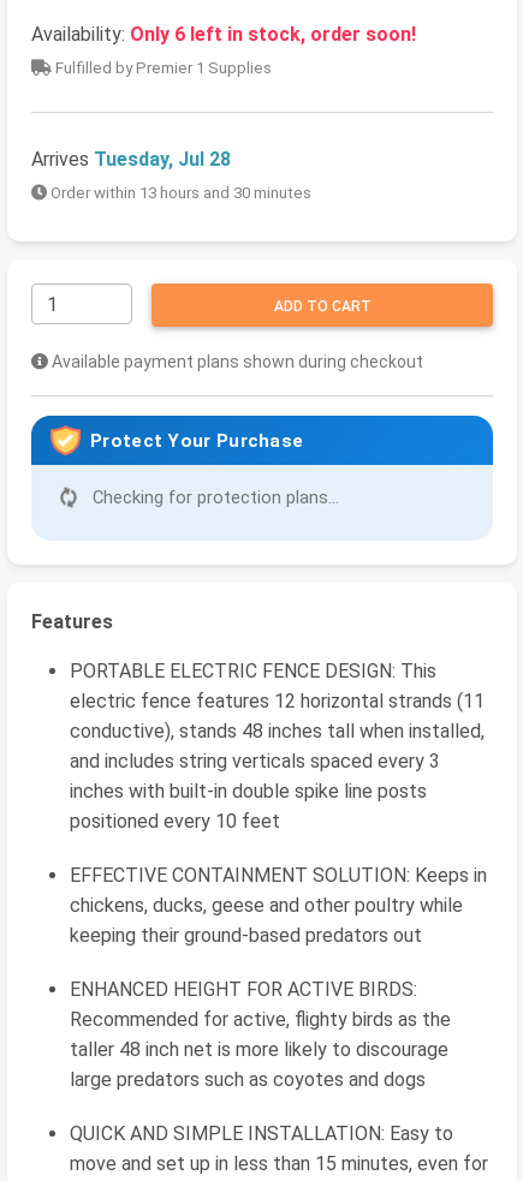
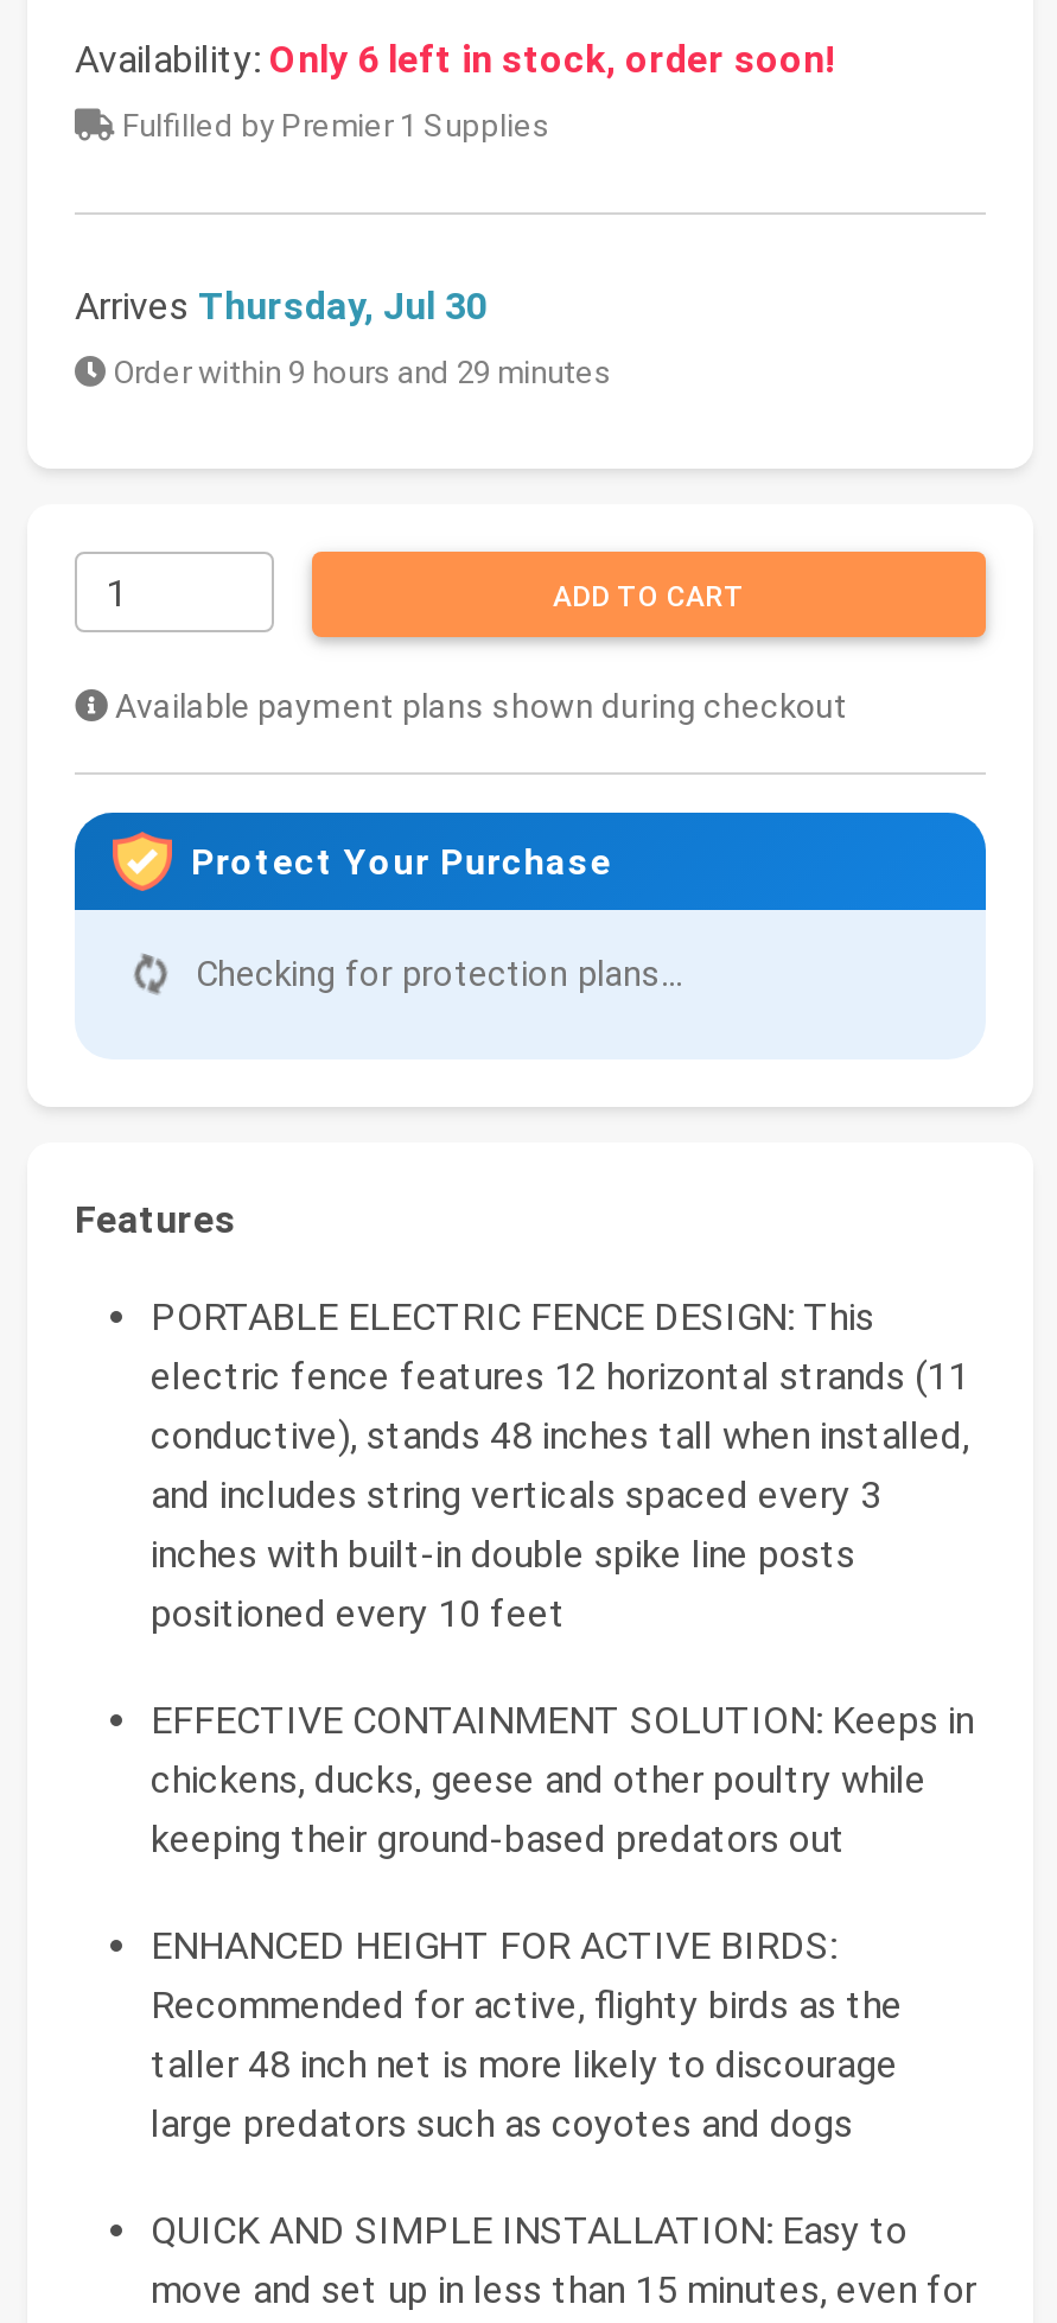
- Arrives Tuesday, Jul 28
+ Arrives Thursday, Jul 30

- Order within 13 hours and 30 minutes
+ Order within 9 hours and 29 minutes
